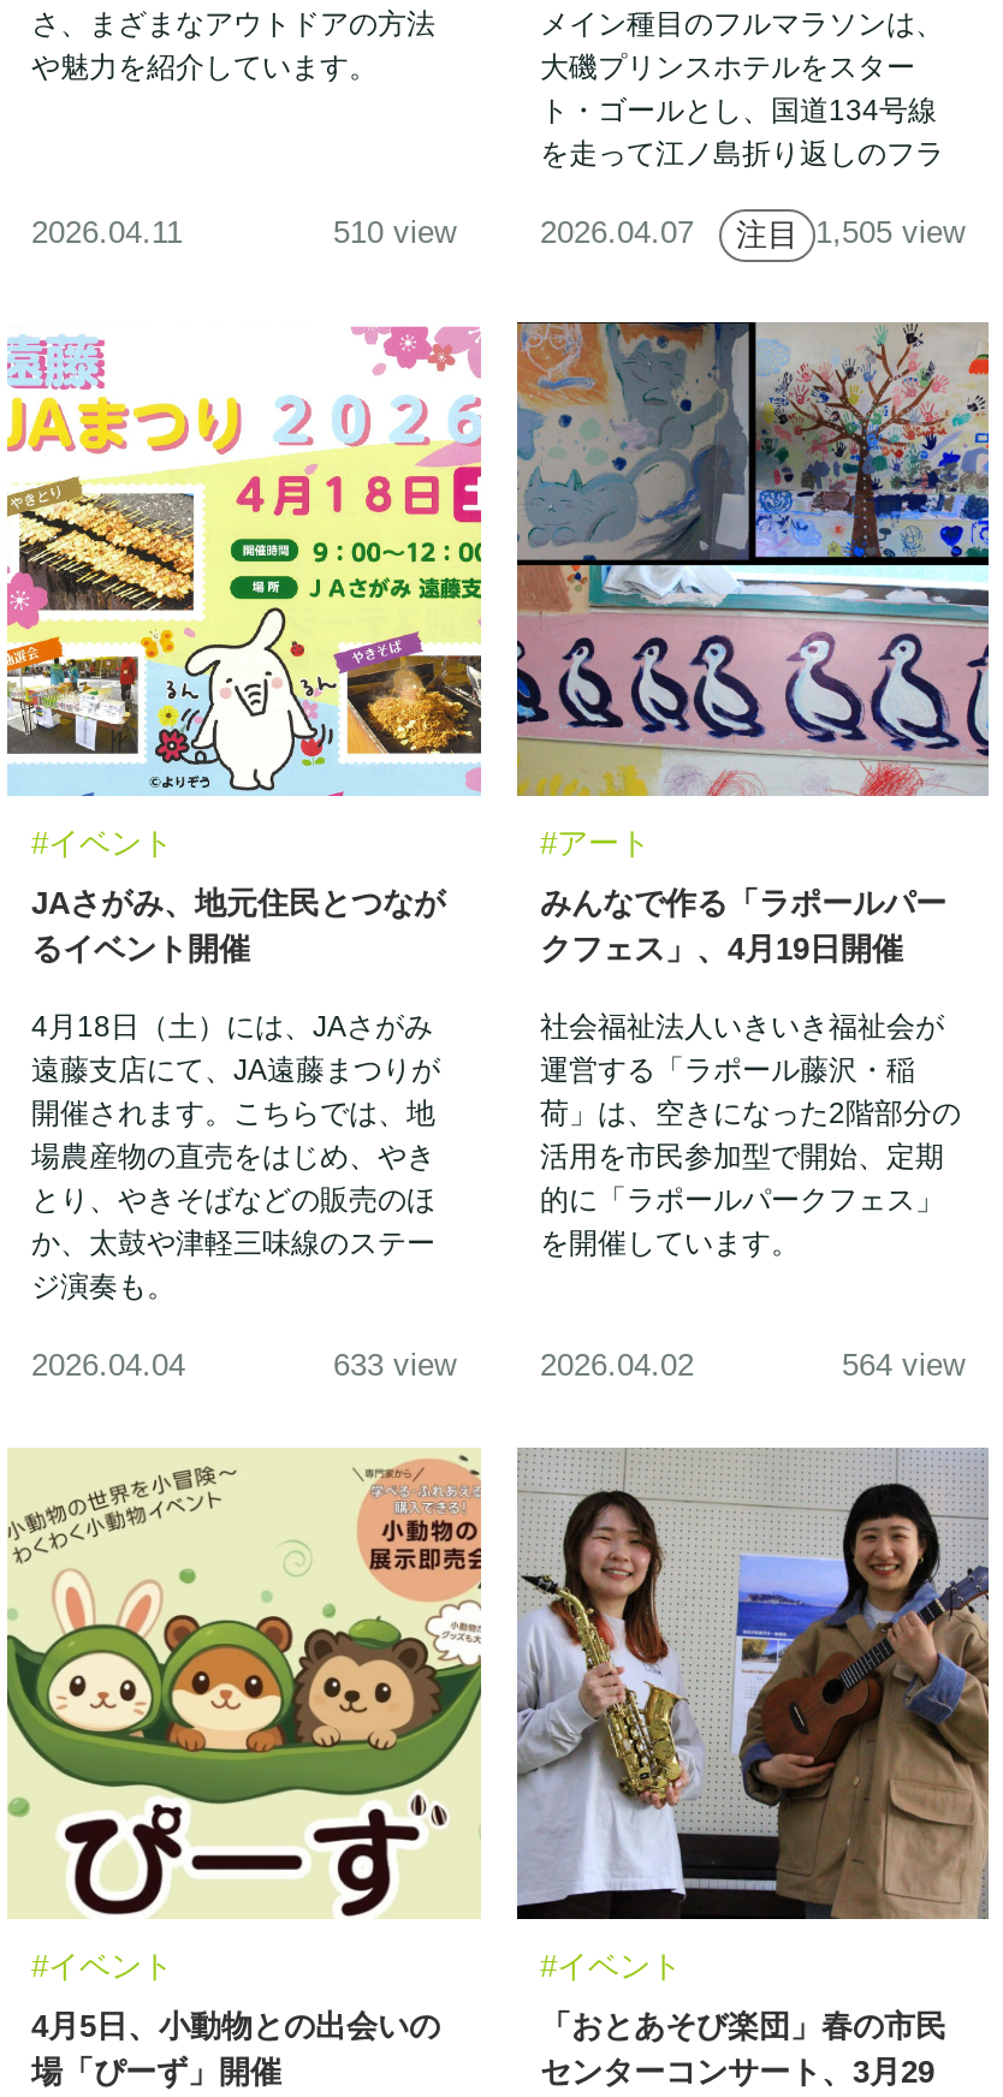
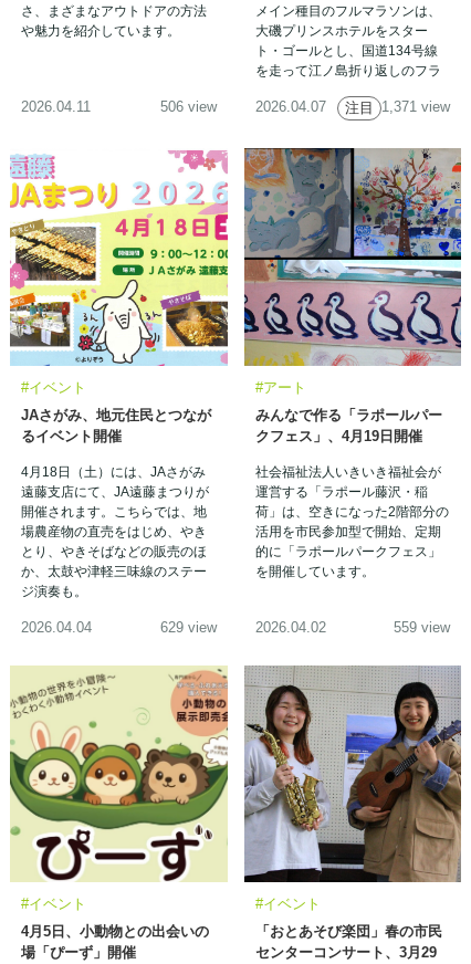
- 510 view
+ 506 view

- 2026.04.07 注目 1,505 view
+ 2026.04.07 注目 1,371 view

- 633 view
+ 629 view

- 564 view
+ 559 view
